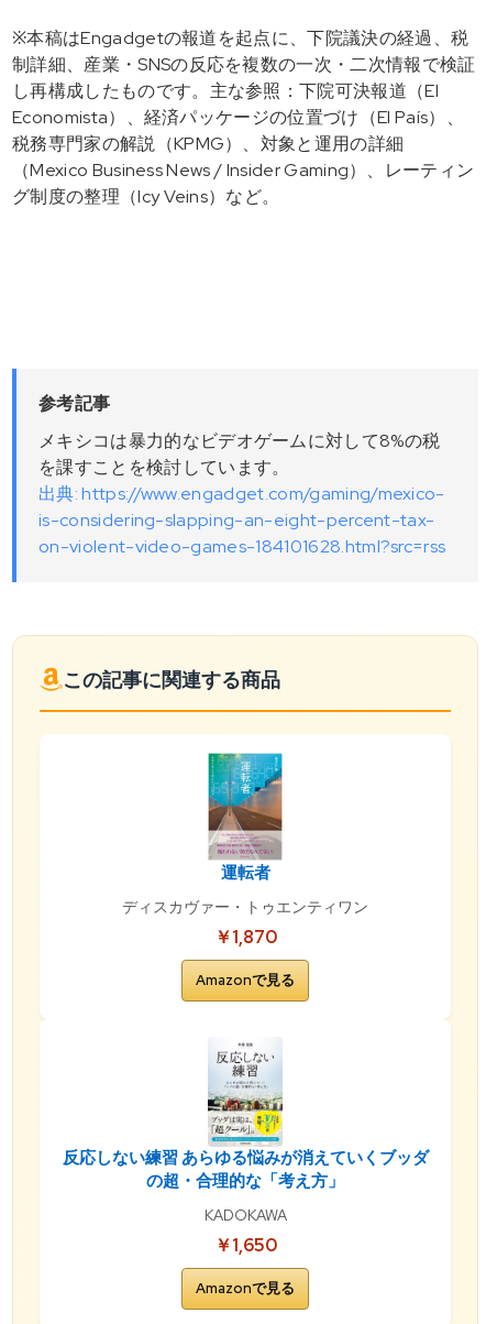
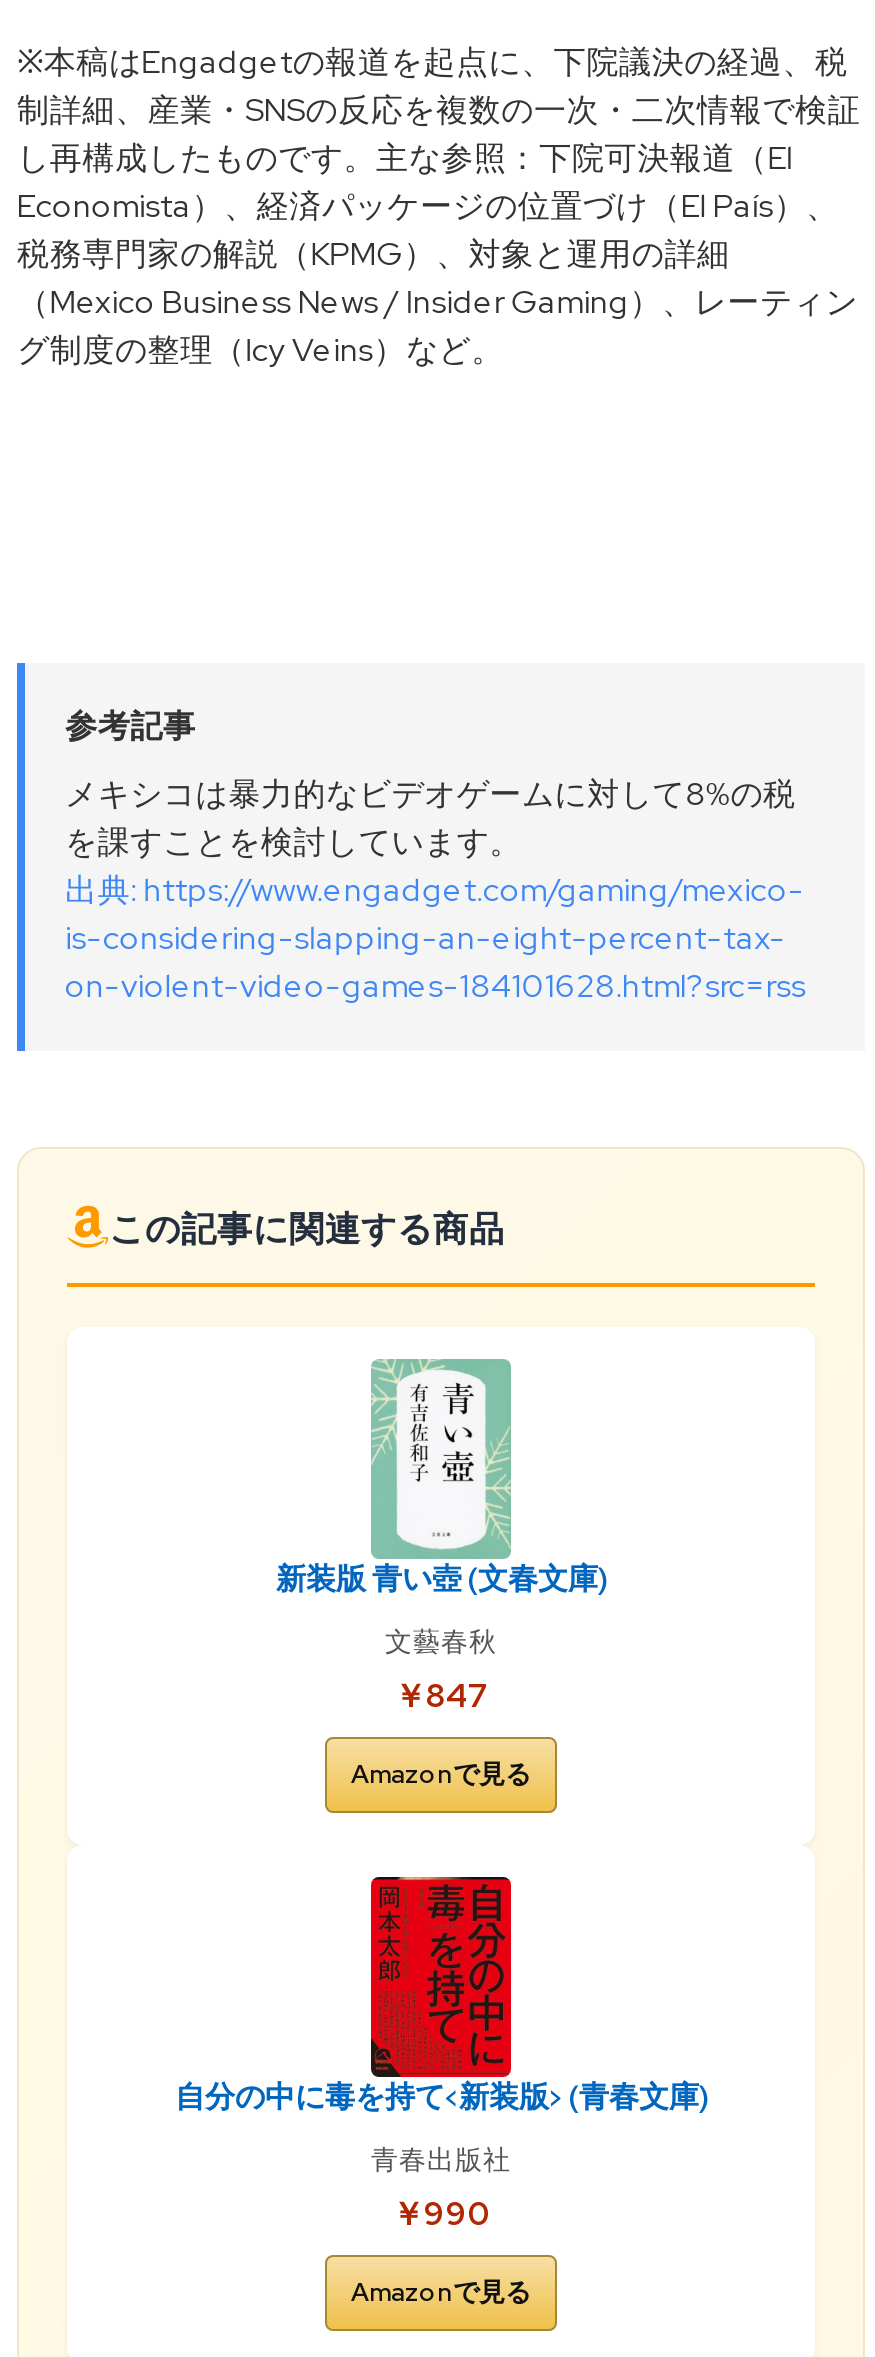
- [image]
- 運転者
+ [image]
+ 新装版 青い壺 (文春文庫)

- ディスカヴァー・トゥエンティワン
- ￥1,870
+ 文藝春秋
+ ￥847

- [image]
- 反応しない練習 あらゆる悩みが消えていくブッダ
- の超・合理的な「考え方」
+ [image]
+ 自分の中に毒を持て<新装版> (青春文庫)

- KADOKAWA
- ￥1,650
+ 青春出版社
+ ￥990
